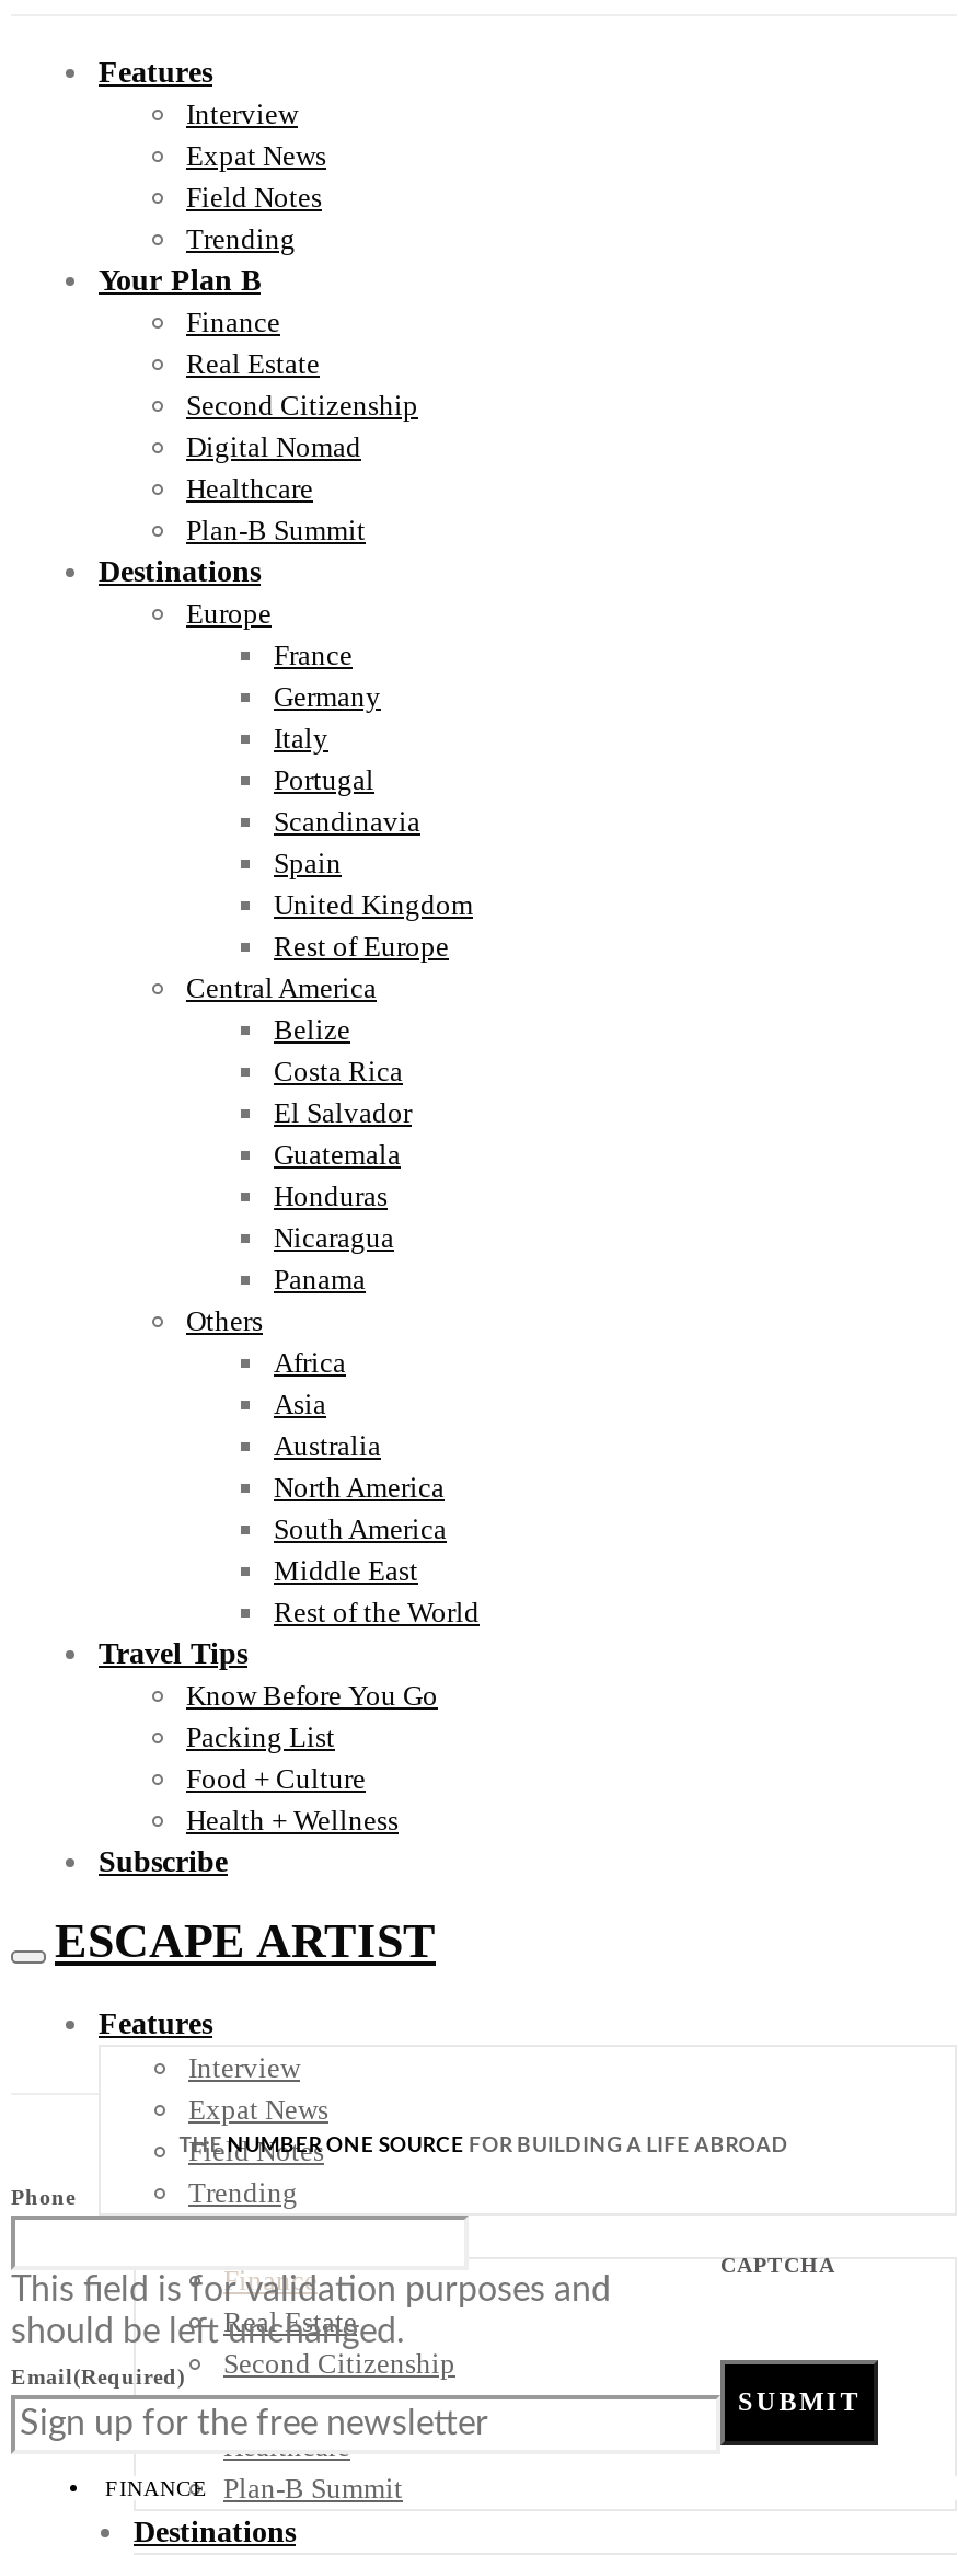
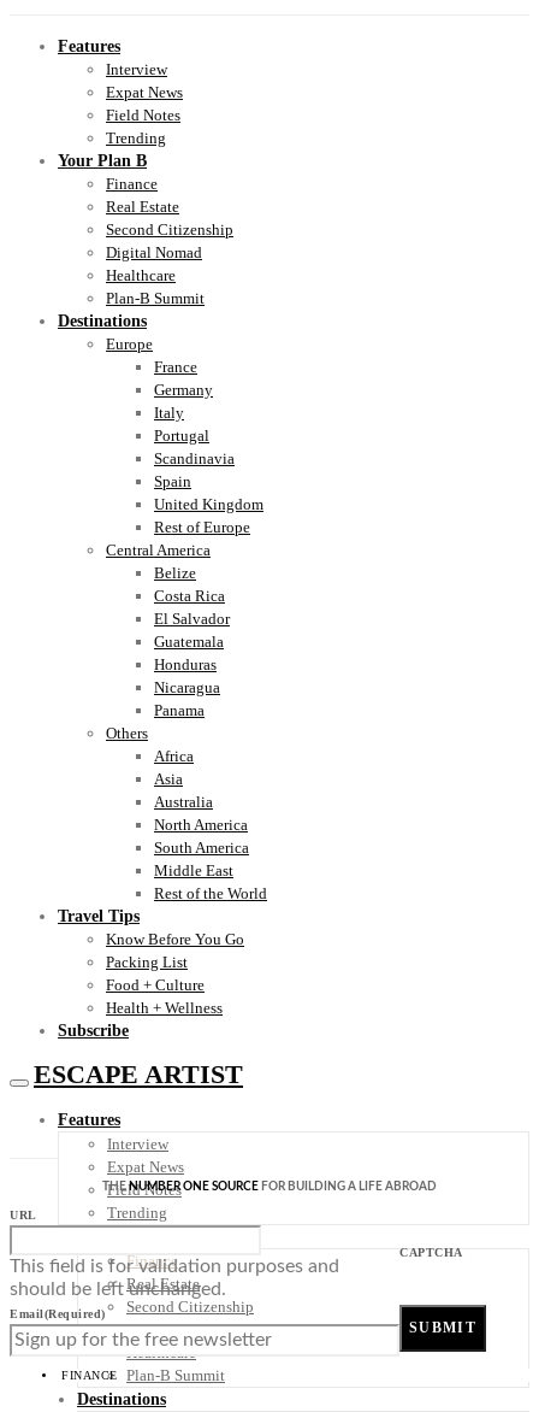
- Phone
+ URL
